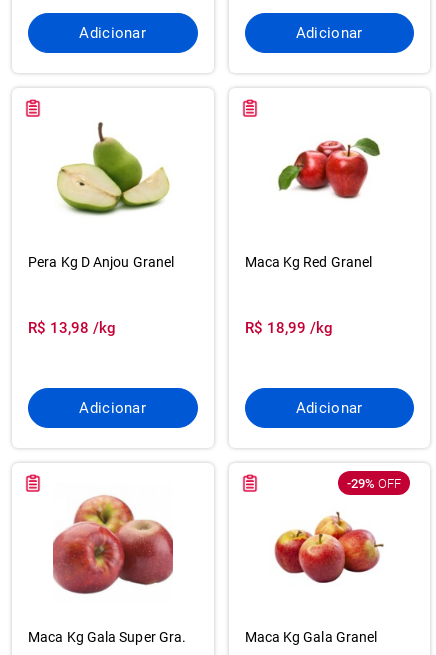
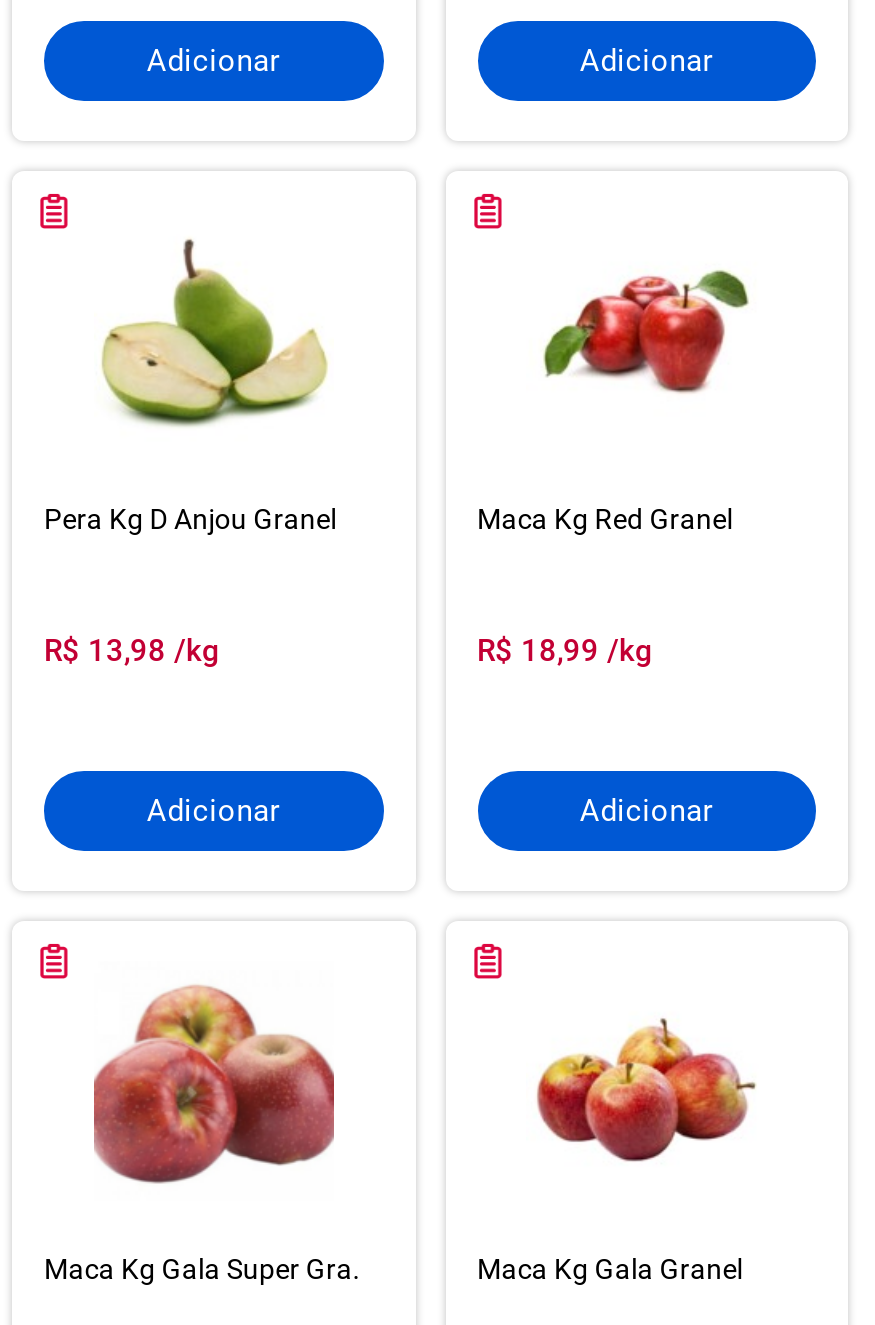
- -29% OFF
